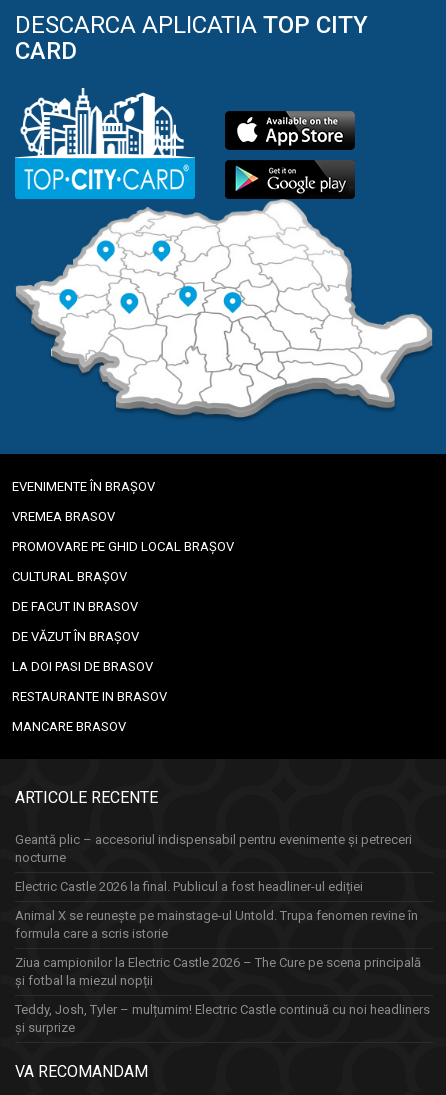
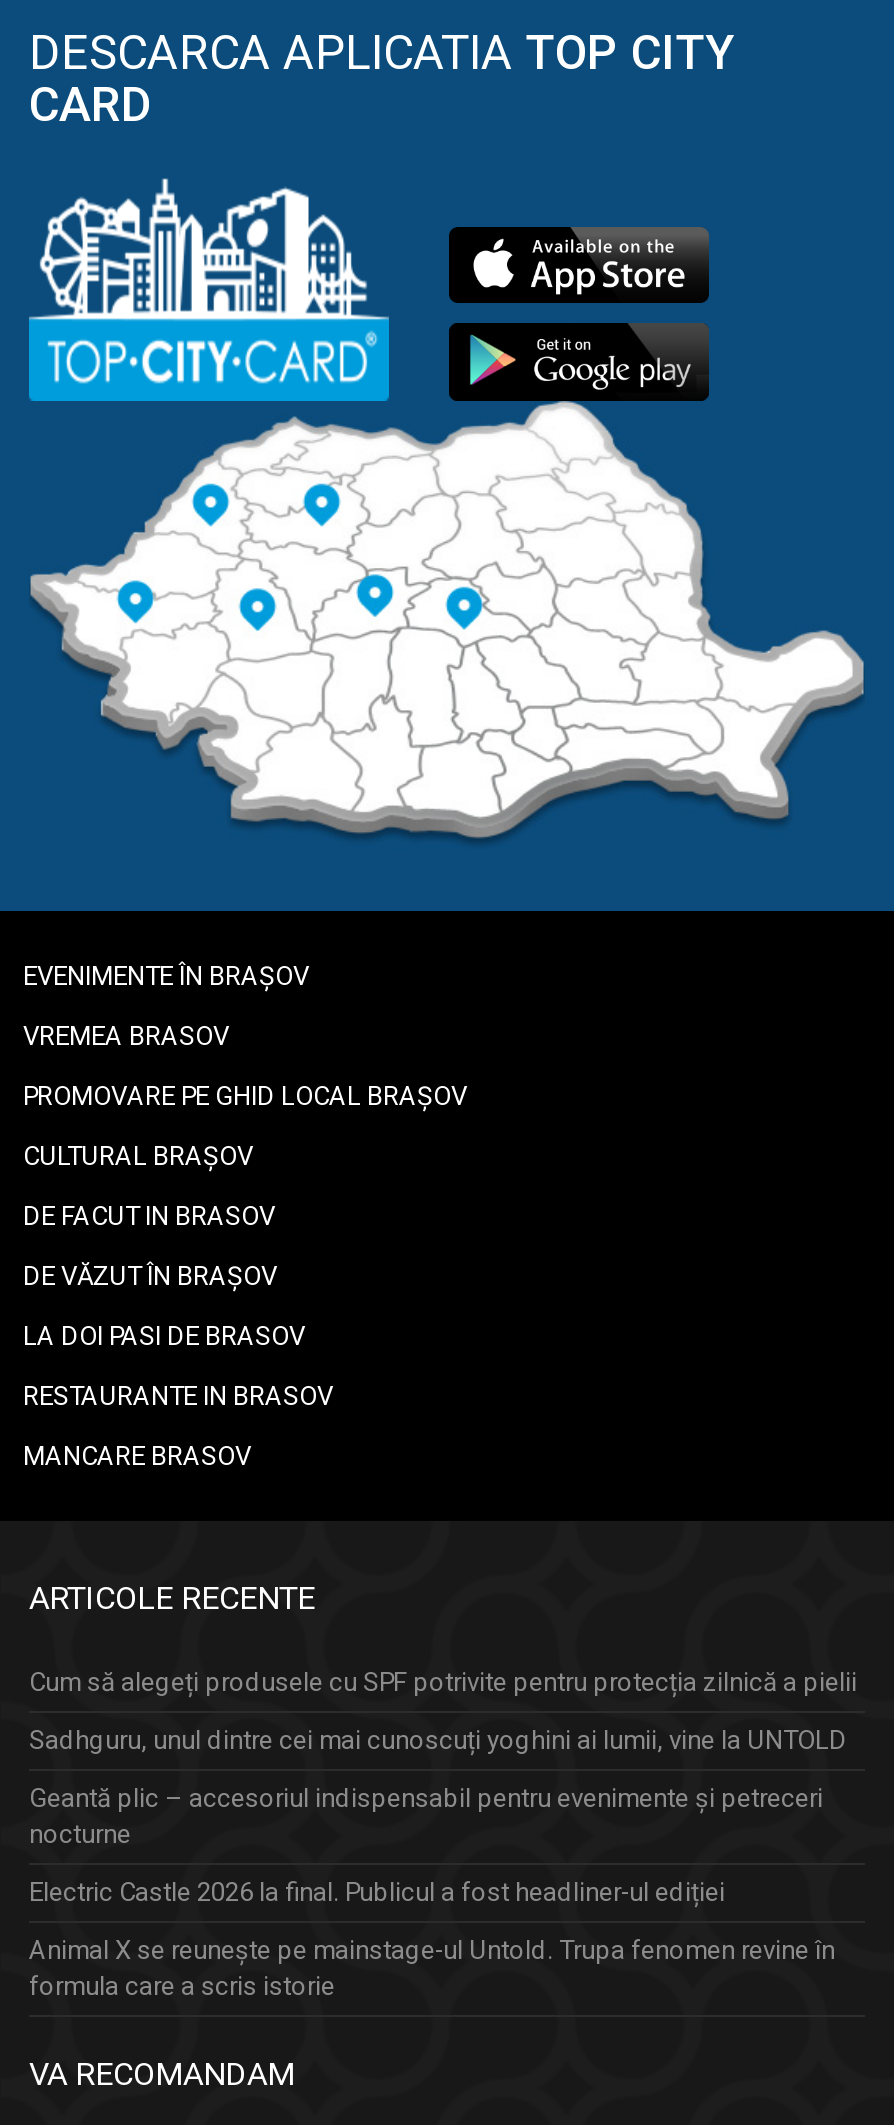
+ Cum să alegeți produsele cu SPF potrivite pentru protecția zilnică a pielii
+ Sadhguru, unul dintre cei mai cunoscuți yoghini ai lumii, vine la UNTOLD

moved down: Geantă plic – accesoriul indispensabil pentru evenimente și petreceri | nocturne | Electric Castle 2026 la final. Publicul a fost headliner-ul ediției | Animal X se reunește pe mainstage-ul Untold. Trupa fenomen revine în | formula care a scris istorie

- Ziua campionilor la Electric Castle 2026 – The Cure pe scena principală
- și fotbal la miezul nopții
- Teddy, Josh, Tyler – mulțumim! Electric Castle continuă cu noi headliners
- și surprize
